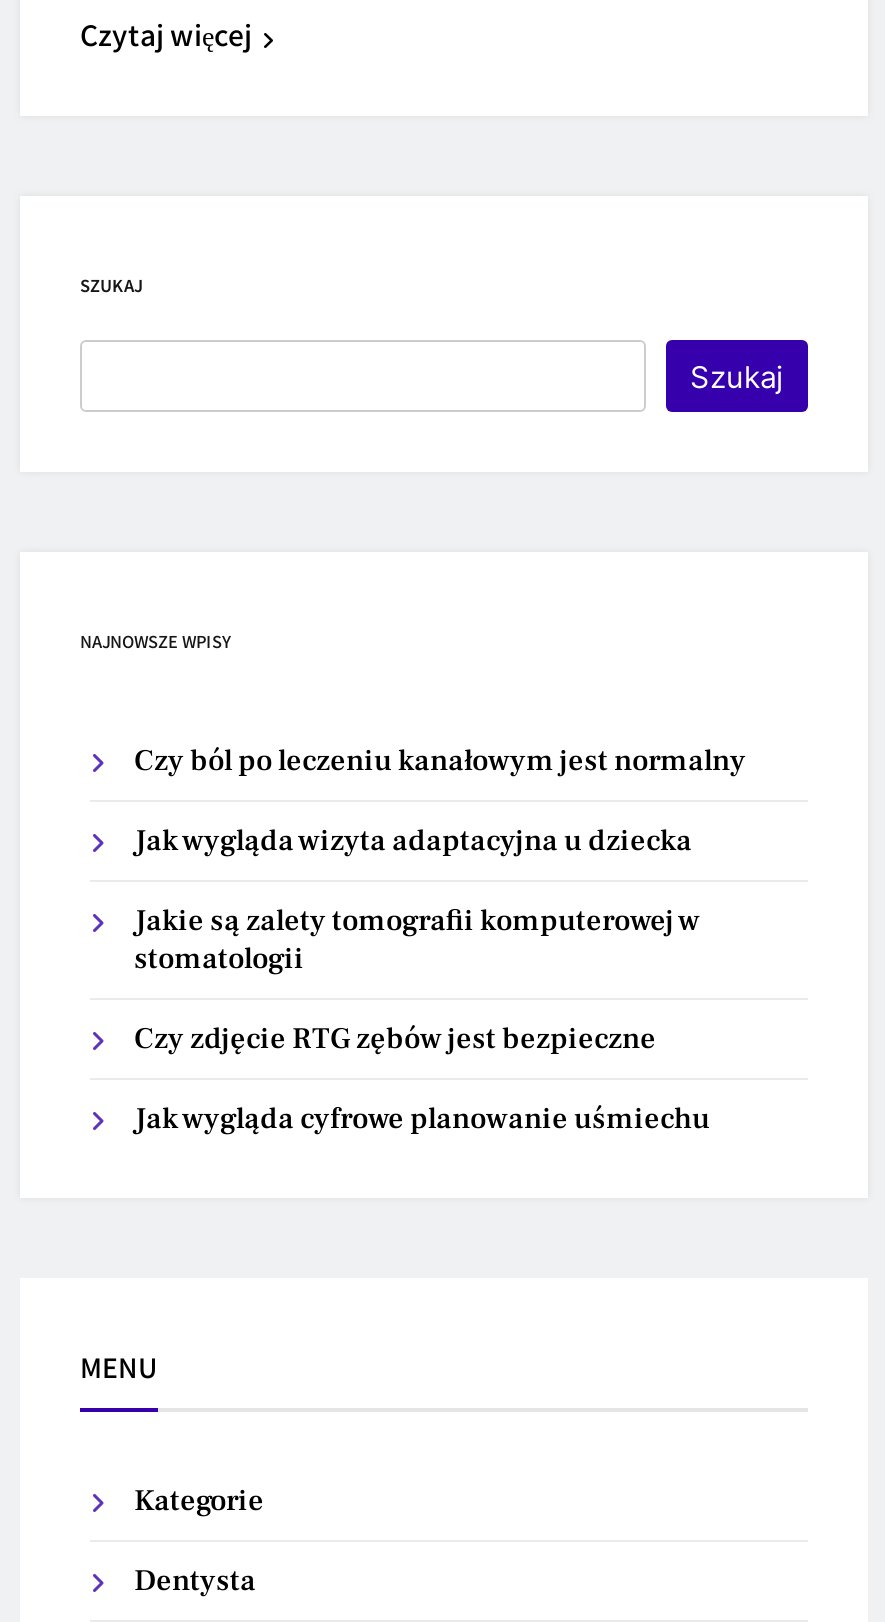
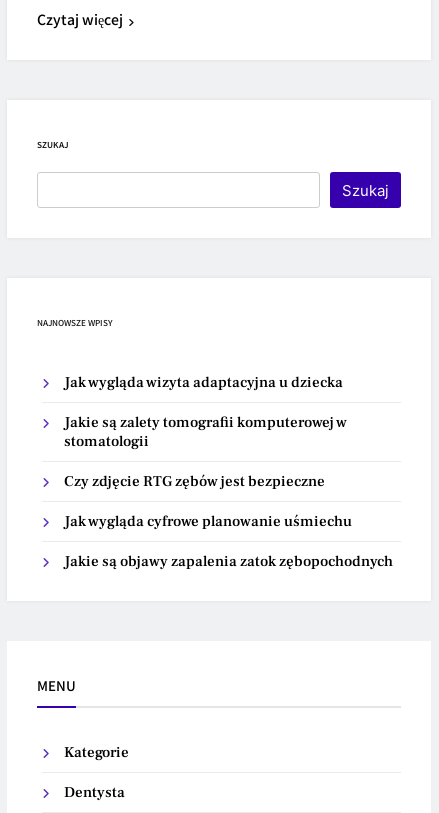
- Czy ból po leczeniu kanałowym jest normalny

moved up: Jak wygląda wizyta adaptacyjna u dziecka | Jakie są zalety tomografii komputerowej w | stomatologii | Czy zdjęcie RTG zębów jest bezpieczne | Jak wygląda cyfrowe planowanie uśmiechu

+ Jakie są objawy zapalenia zatok zębopochodnych
